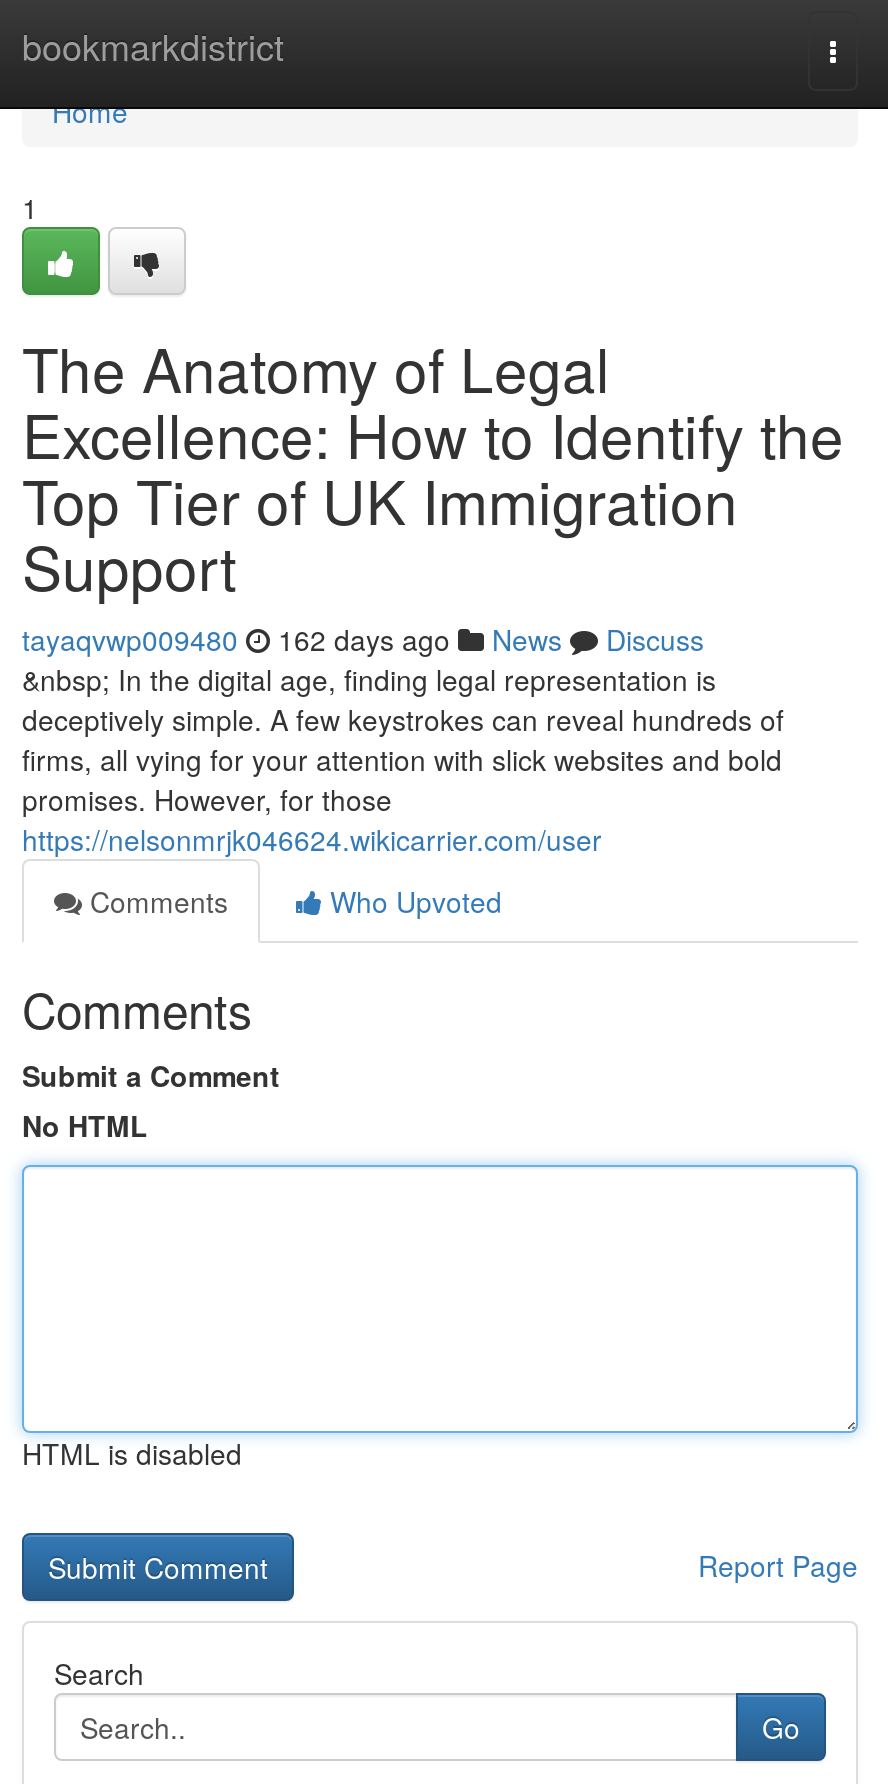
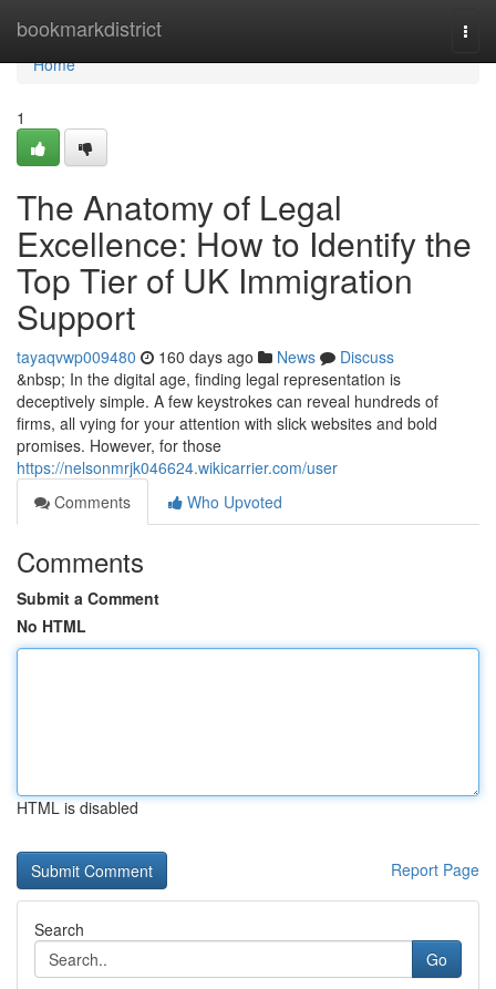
- tayaqvwp009480 162 days ago News Discuss
+ tayaqvwp009480 160 days ago News Discuss
